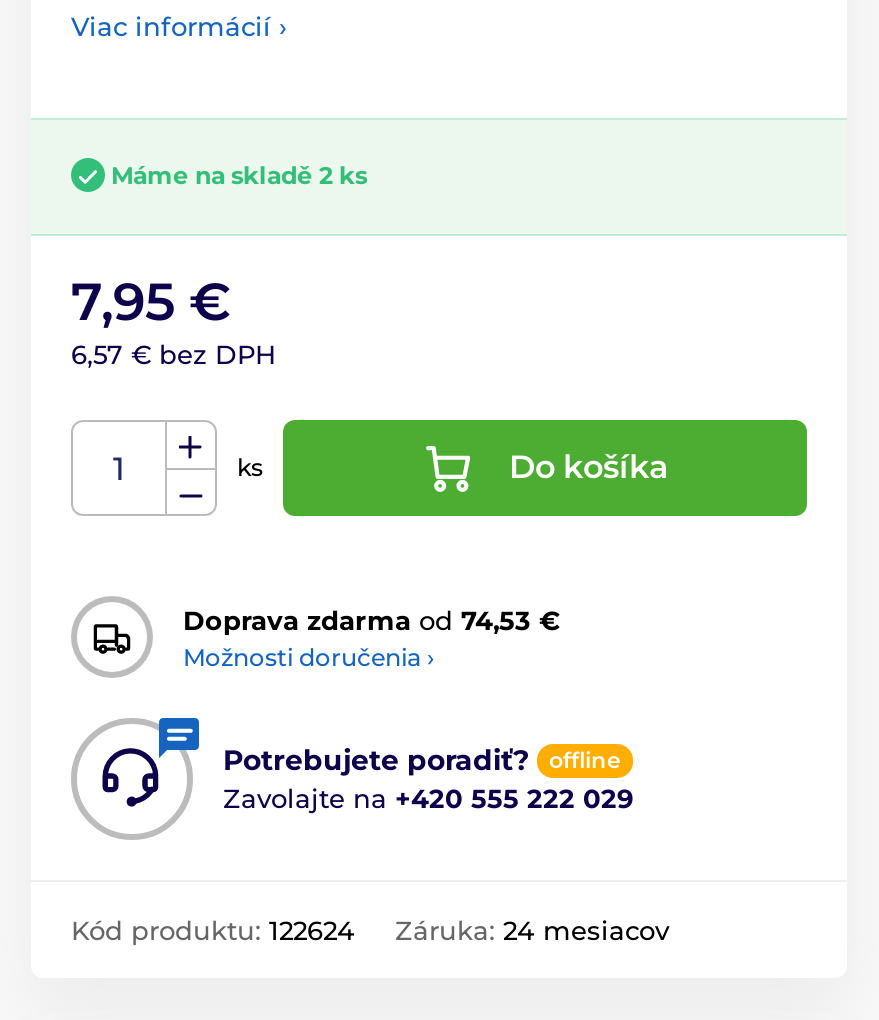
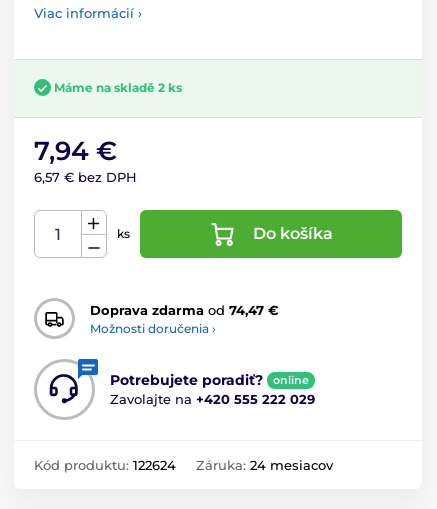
- 7,95 €
+ 7,94 €

- Doprava zdarma od 74,53 €
+ Doprava zdarma od 74,47 €

- offline
+ online
